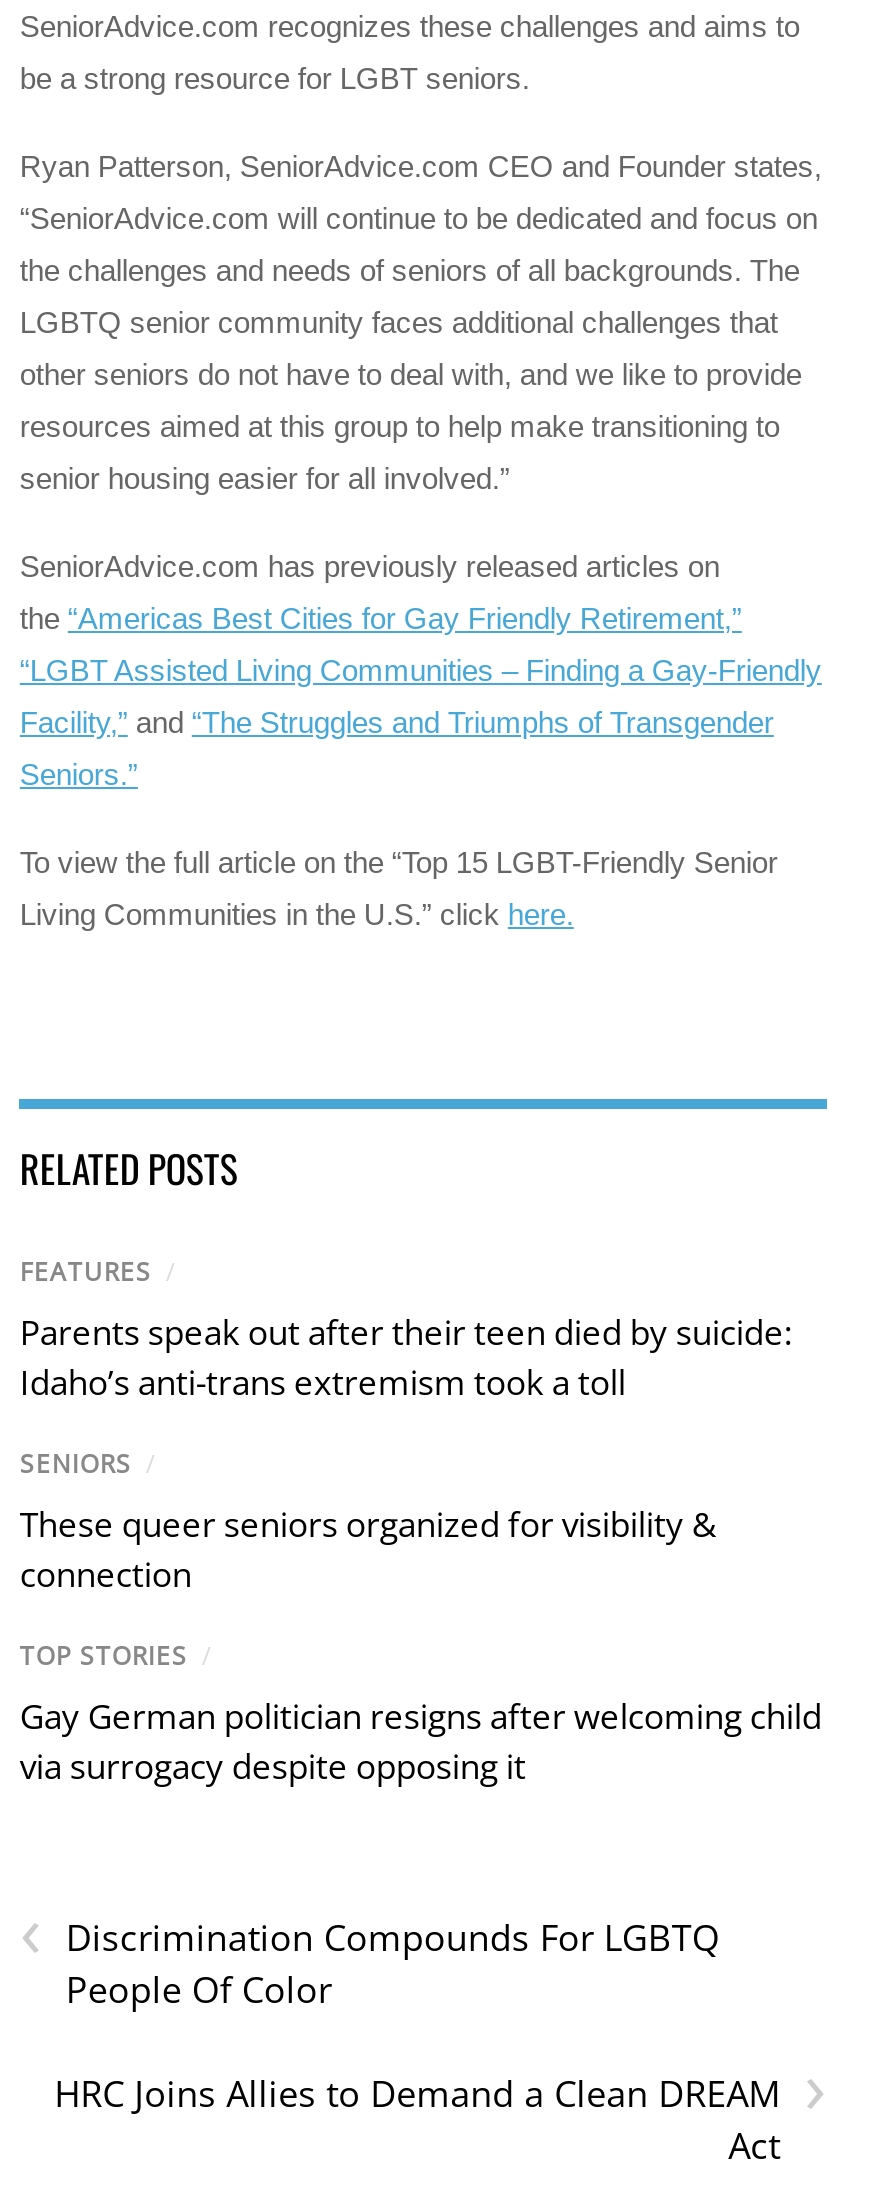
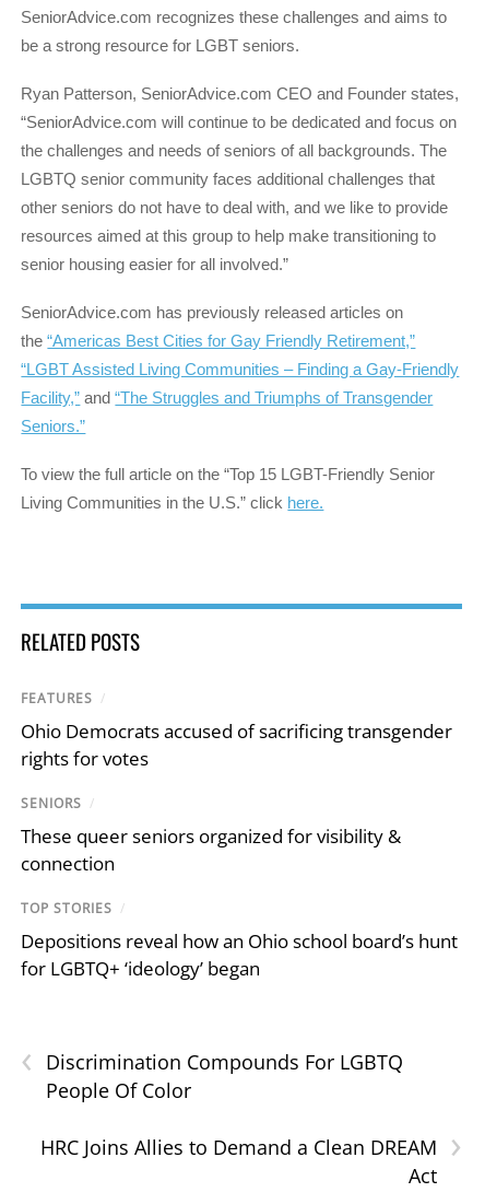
- Parents speak out after their teen died by suicide:
- Idaho’s anti-trans extremism took a toll
+ Ohio Democrats accused of sacrificing transgender
+ rights for votes

- Gay German politician resigns after welcoming child
- via surrogacy despite opposing it
+ Depositions reveal how an Ohio school board’s hunt
+ for LGBTQ+ ‘ideology’ began
